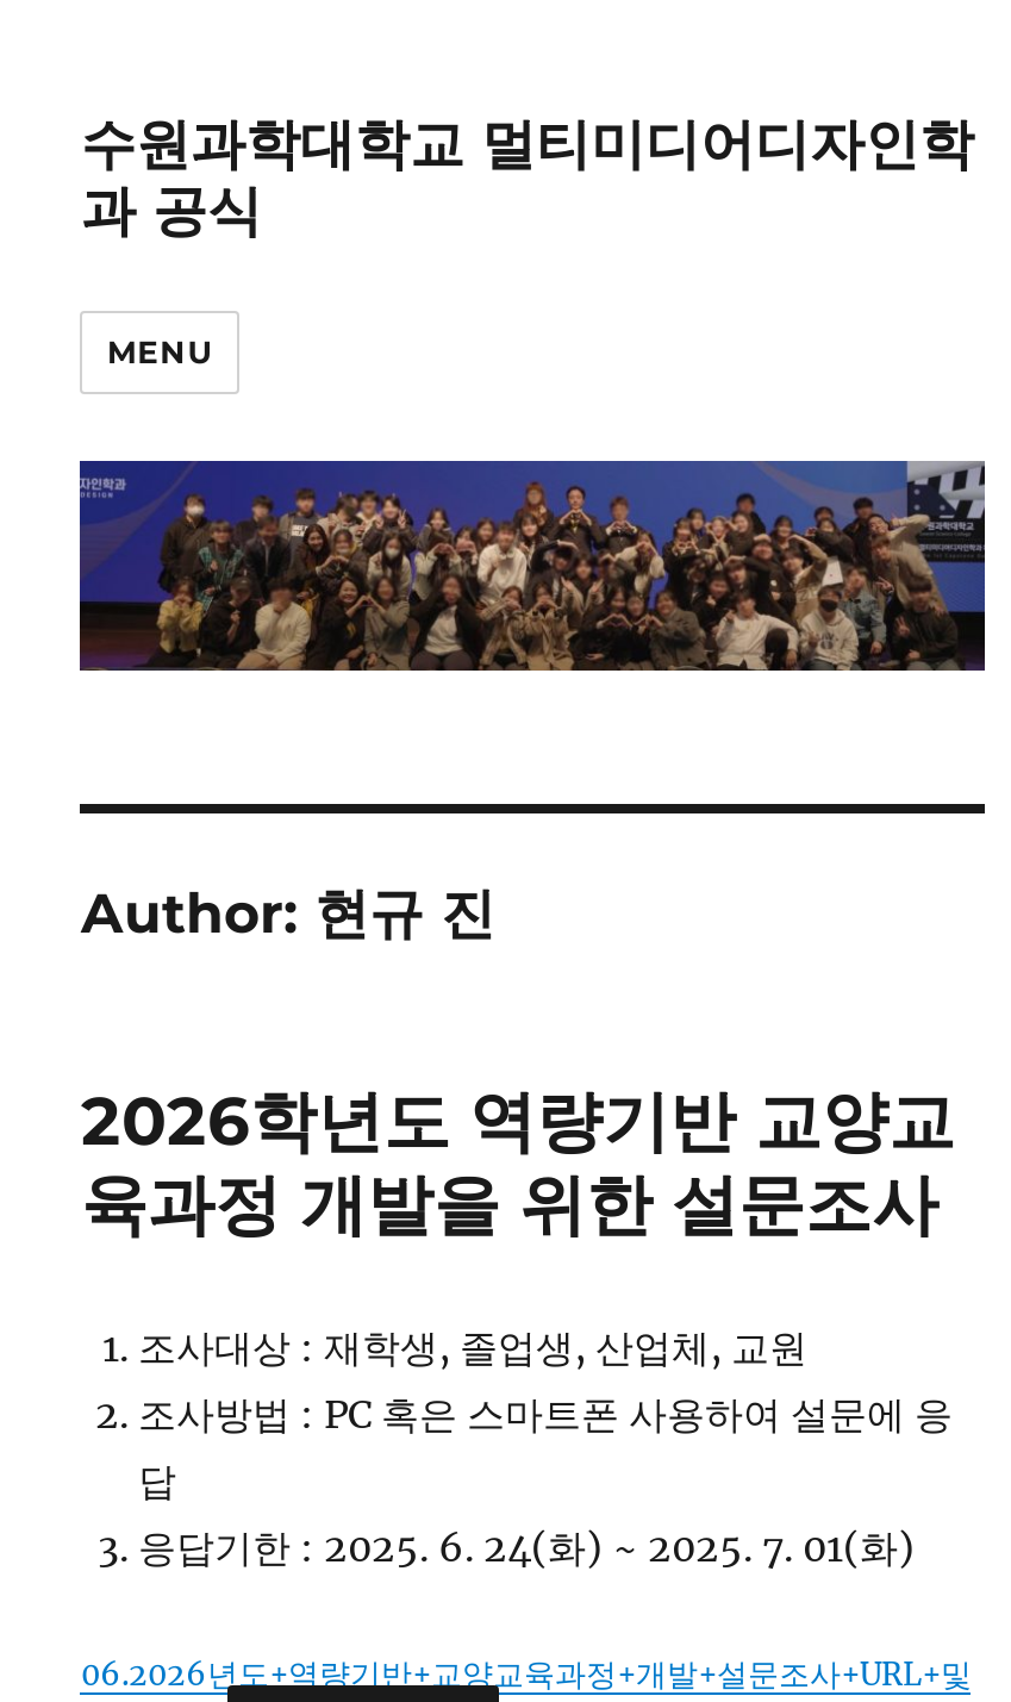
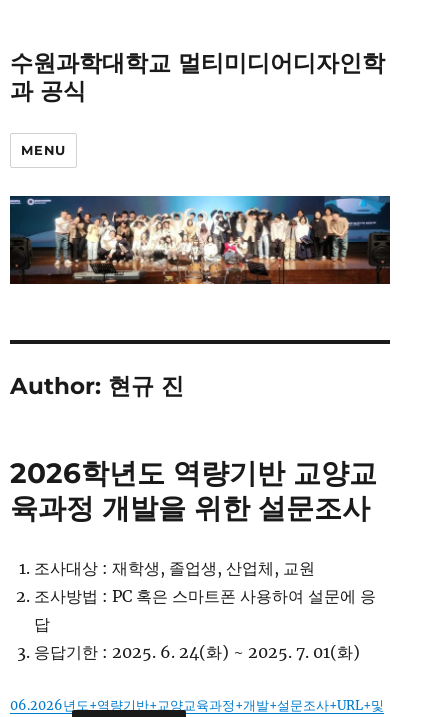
- [image]
+ [image]
